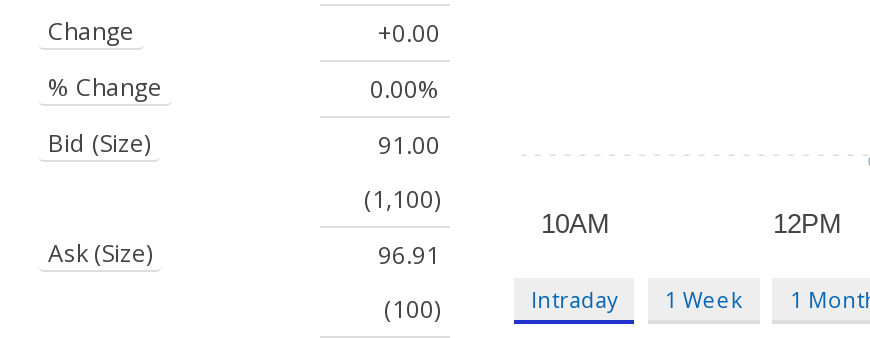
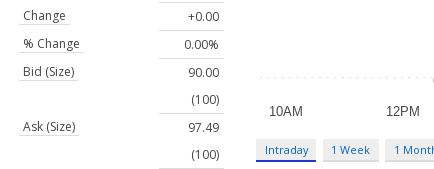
- 91.00
+ 90.00

- (1,100)
+ (100)

- 96.91
+ 97.49
